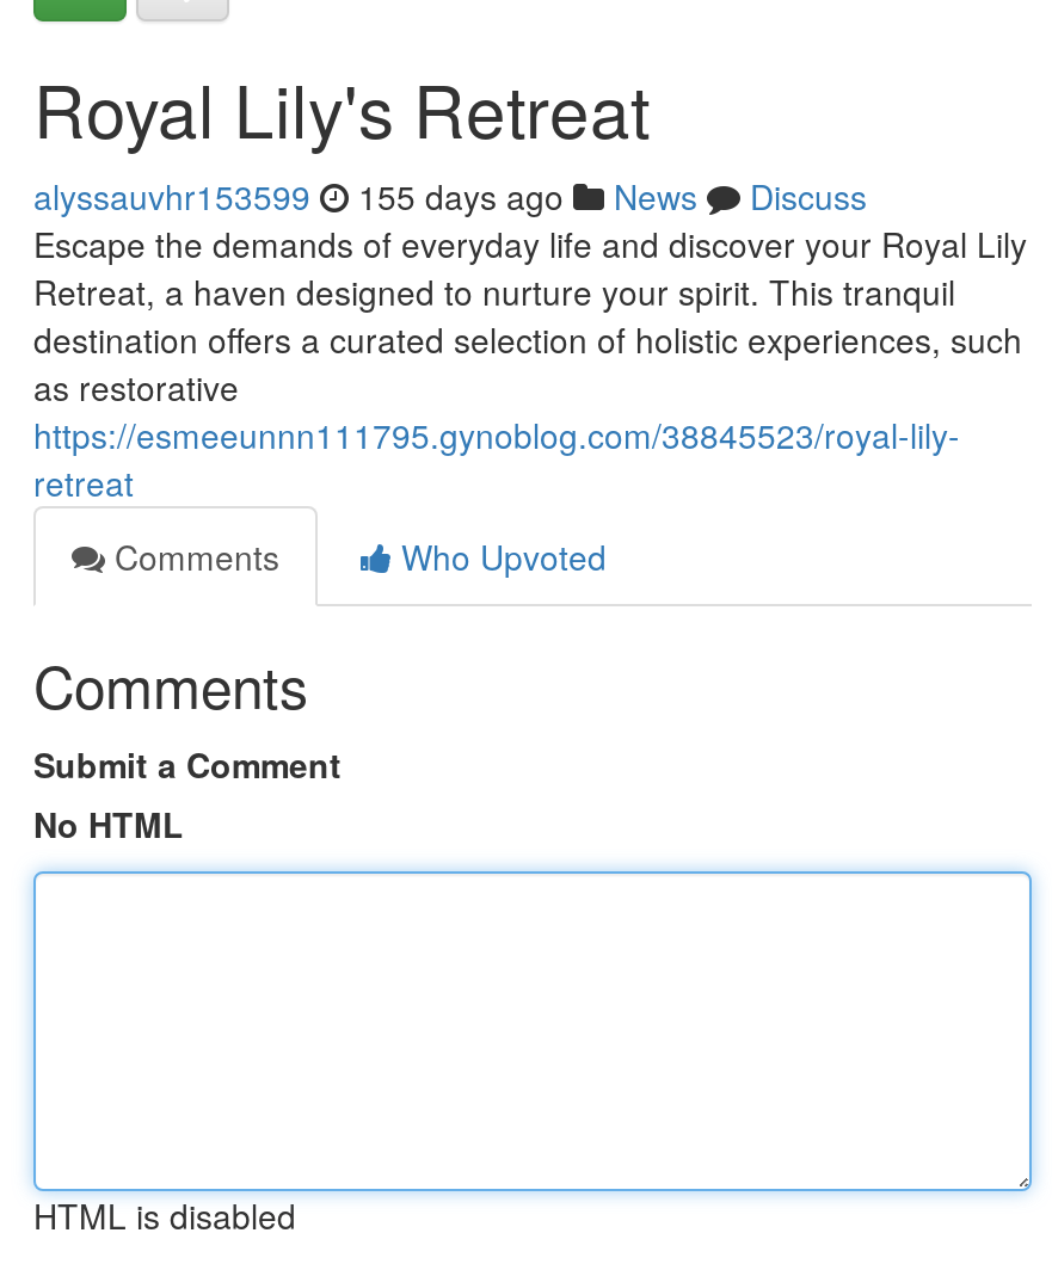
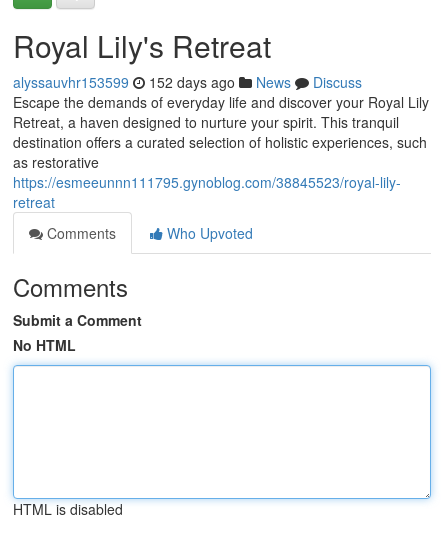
- alyssauvhr153599 155 days ago News Discuss
+ alyssauvhr153599 152 days ago News Discuss
